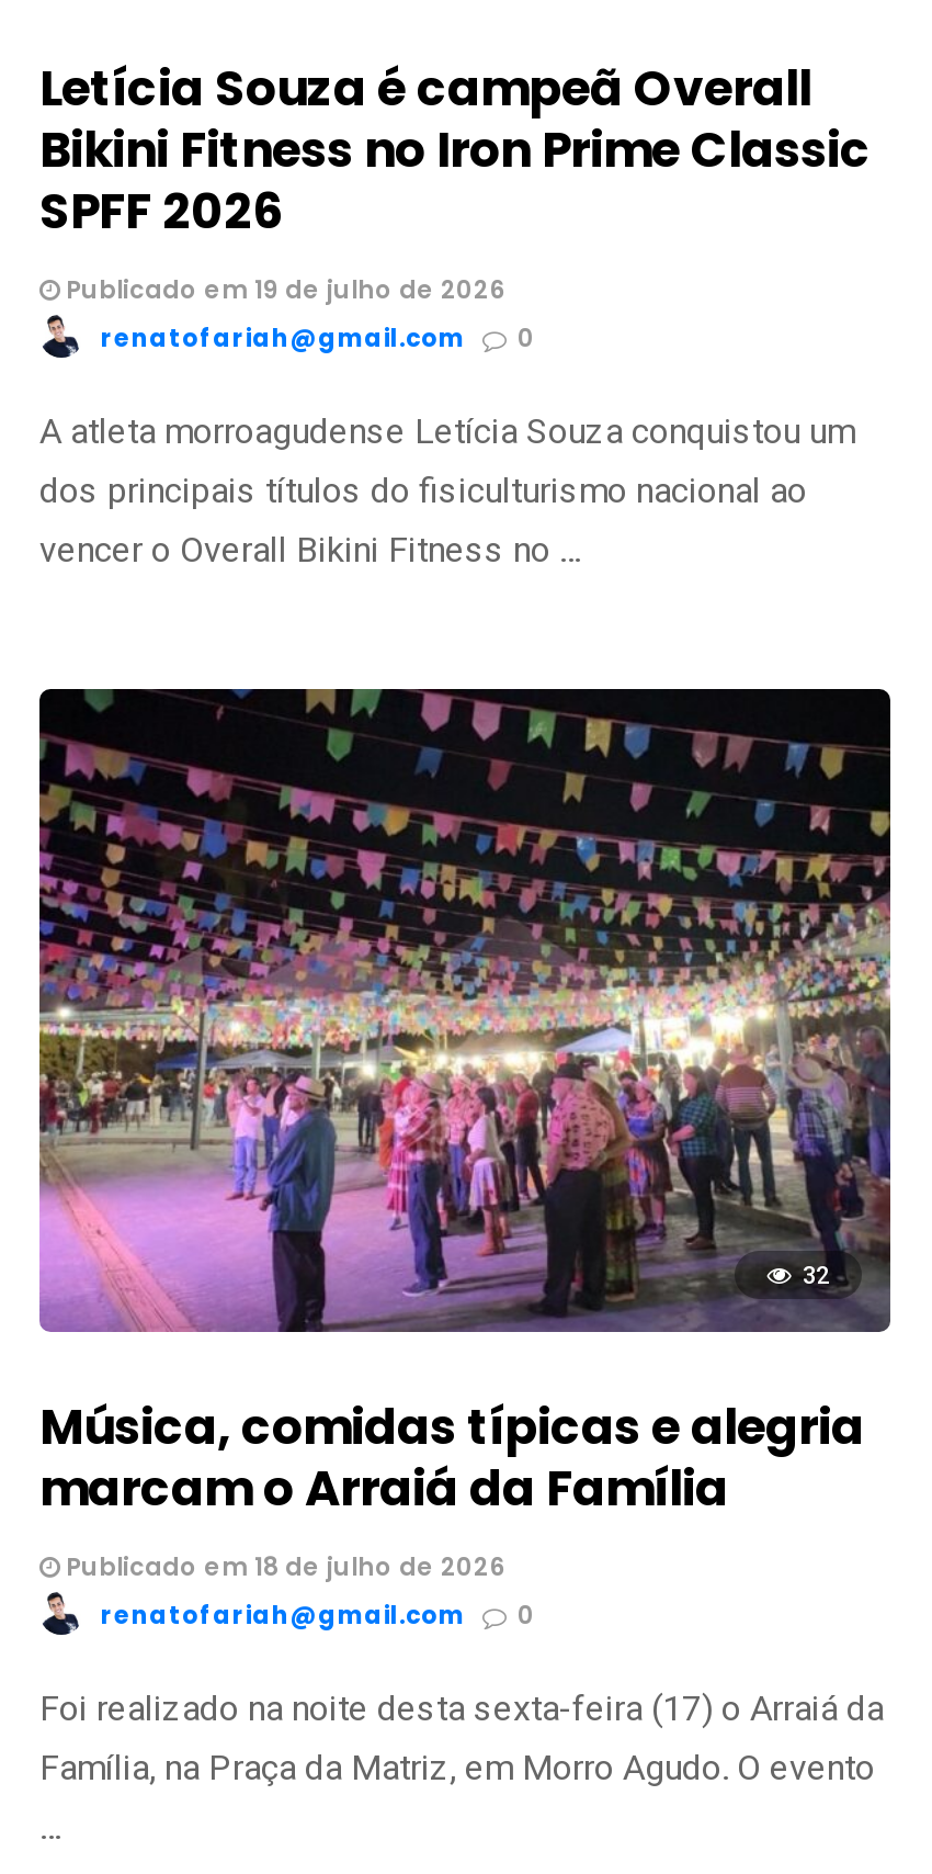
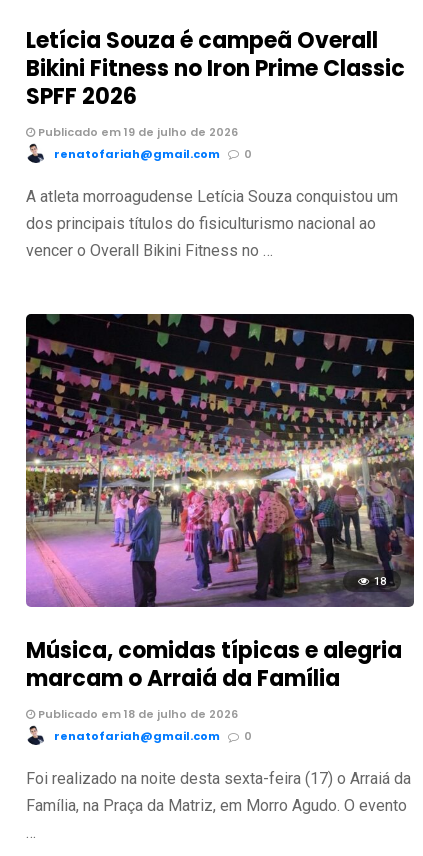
- 32
+ 18
